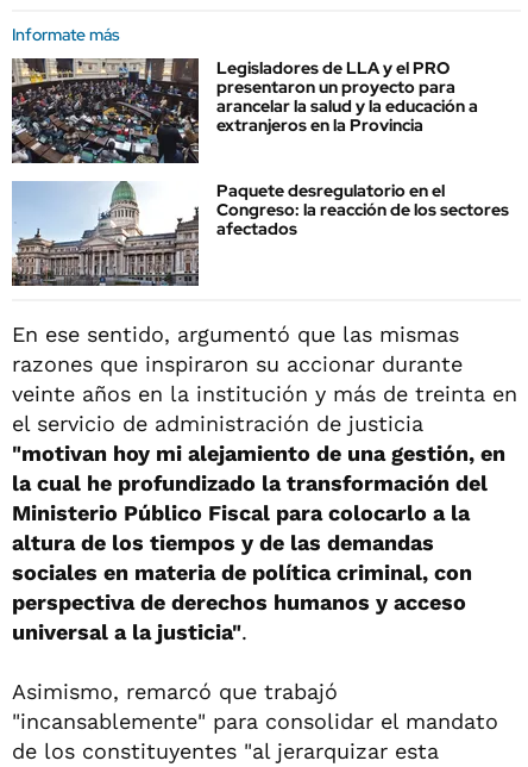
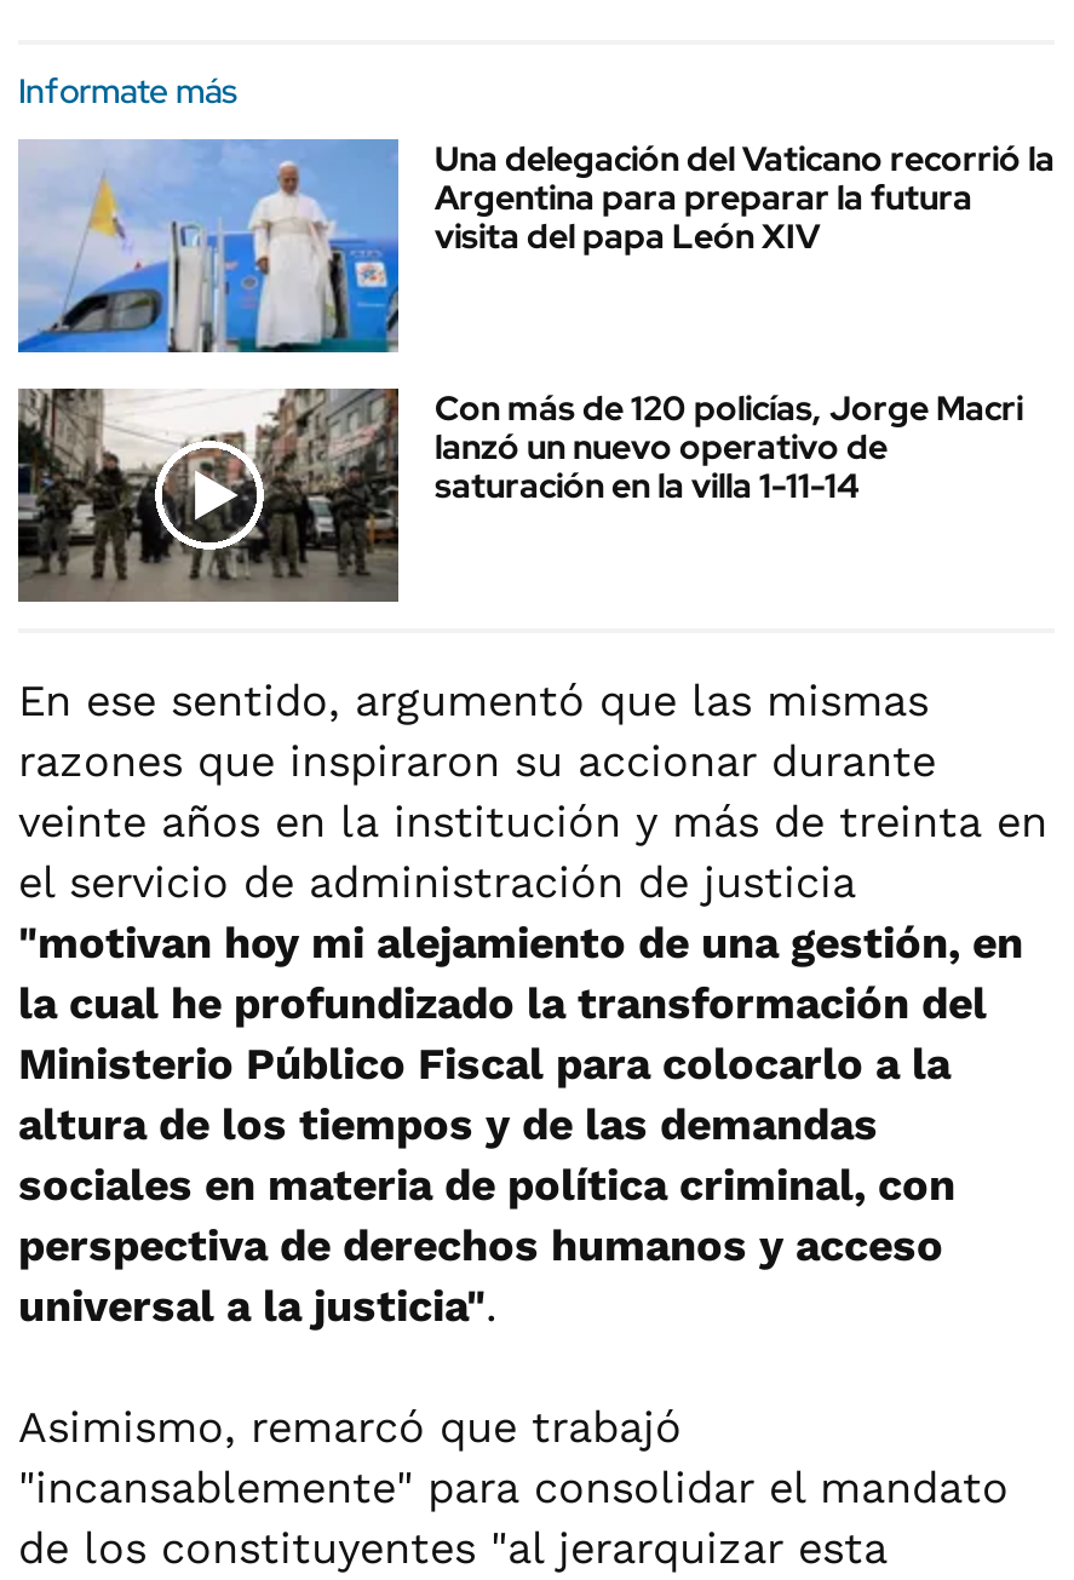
- [image]
- Legisladores de LLA y el PRO
- presentaron un proyecto para
- arancelar la salud y la educación a
- extranjeros en la Provincia
+ [image]
+ Una delegación del Vaticano recorrió la
+ Argentina para preparar la futura
+ visita del papa León XIV

- [image]
- Paquete desregulatorio en el
- Congreso: la reacción de los sectores
- afectados
+ [image]
+ Con más de 120 policías, Jorge Macri
+ lanzó un nuevo operativo de
+ saturación en la villa 1-11-14
